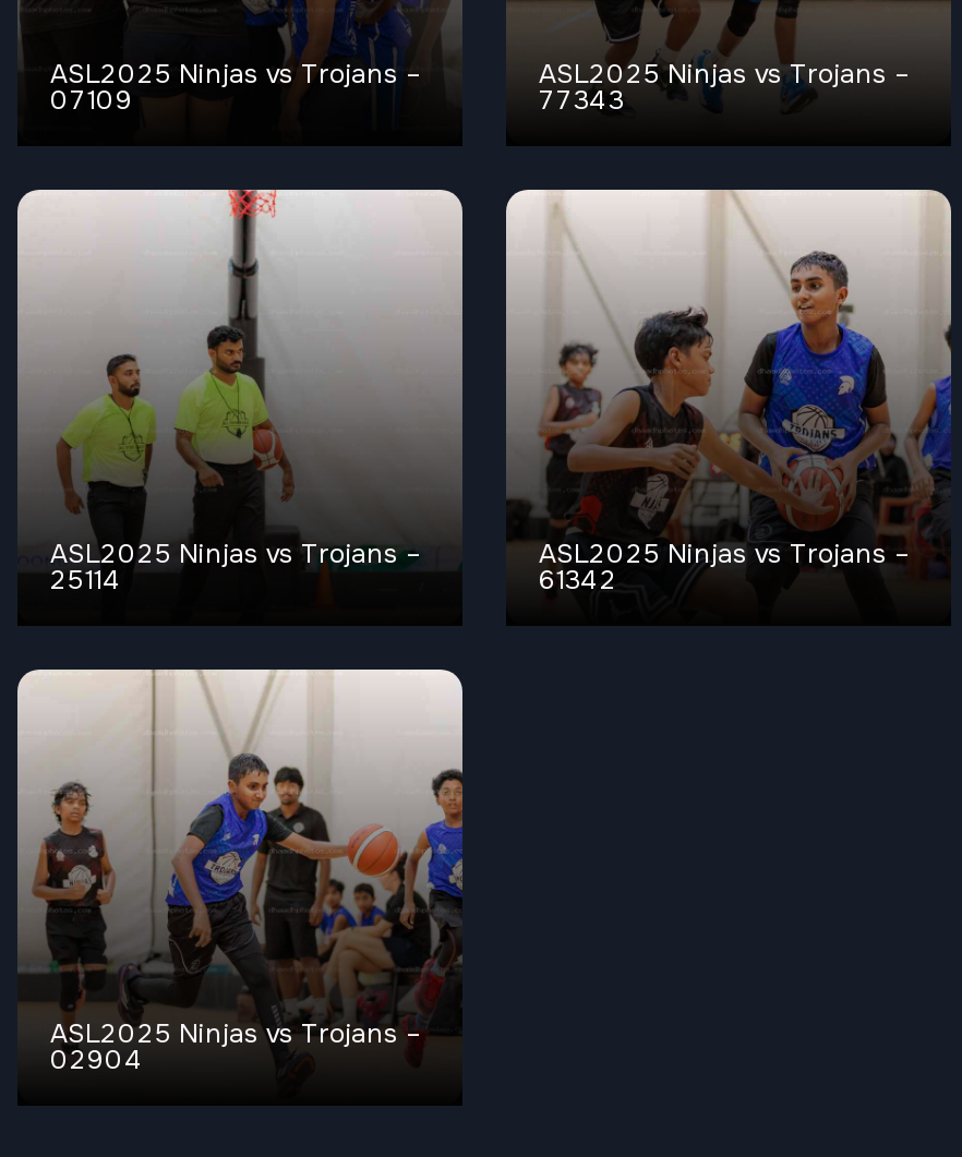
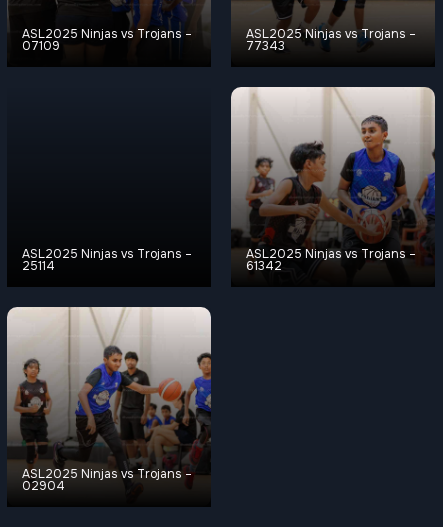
- [image]
